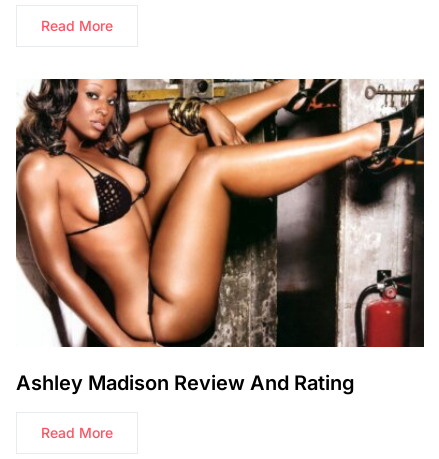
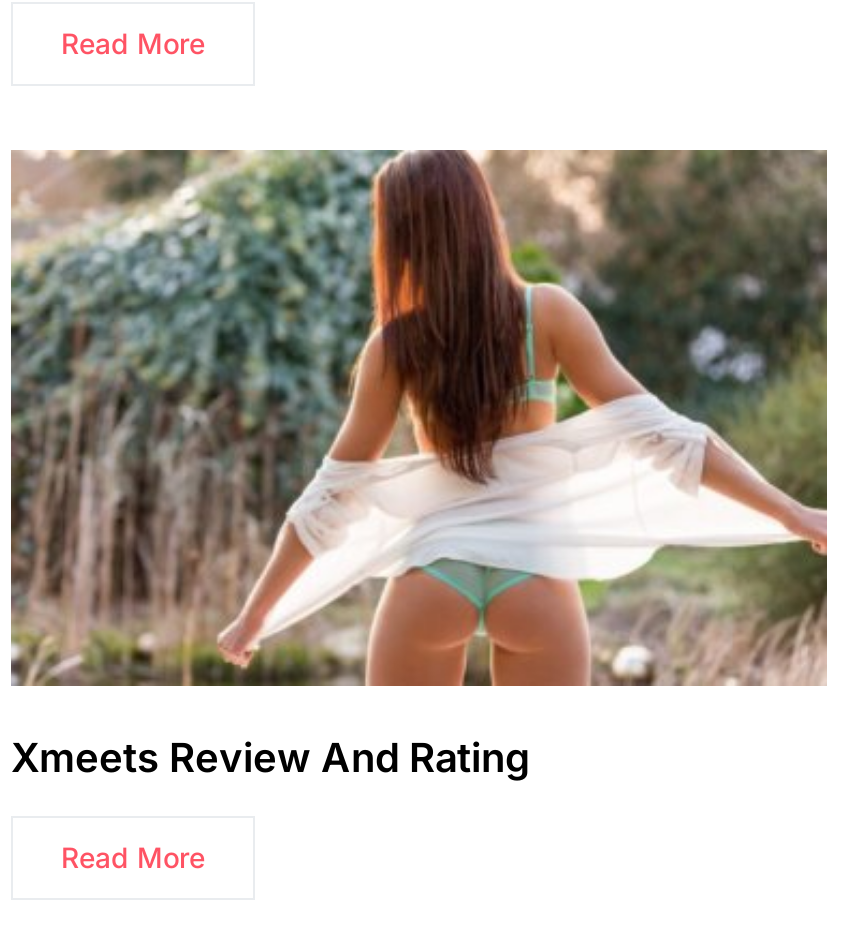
- [image]
- Ashley Madison Review And Rating
+ [image]
+ Xmeets Review And Rating
